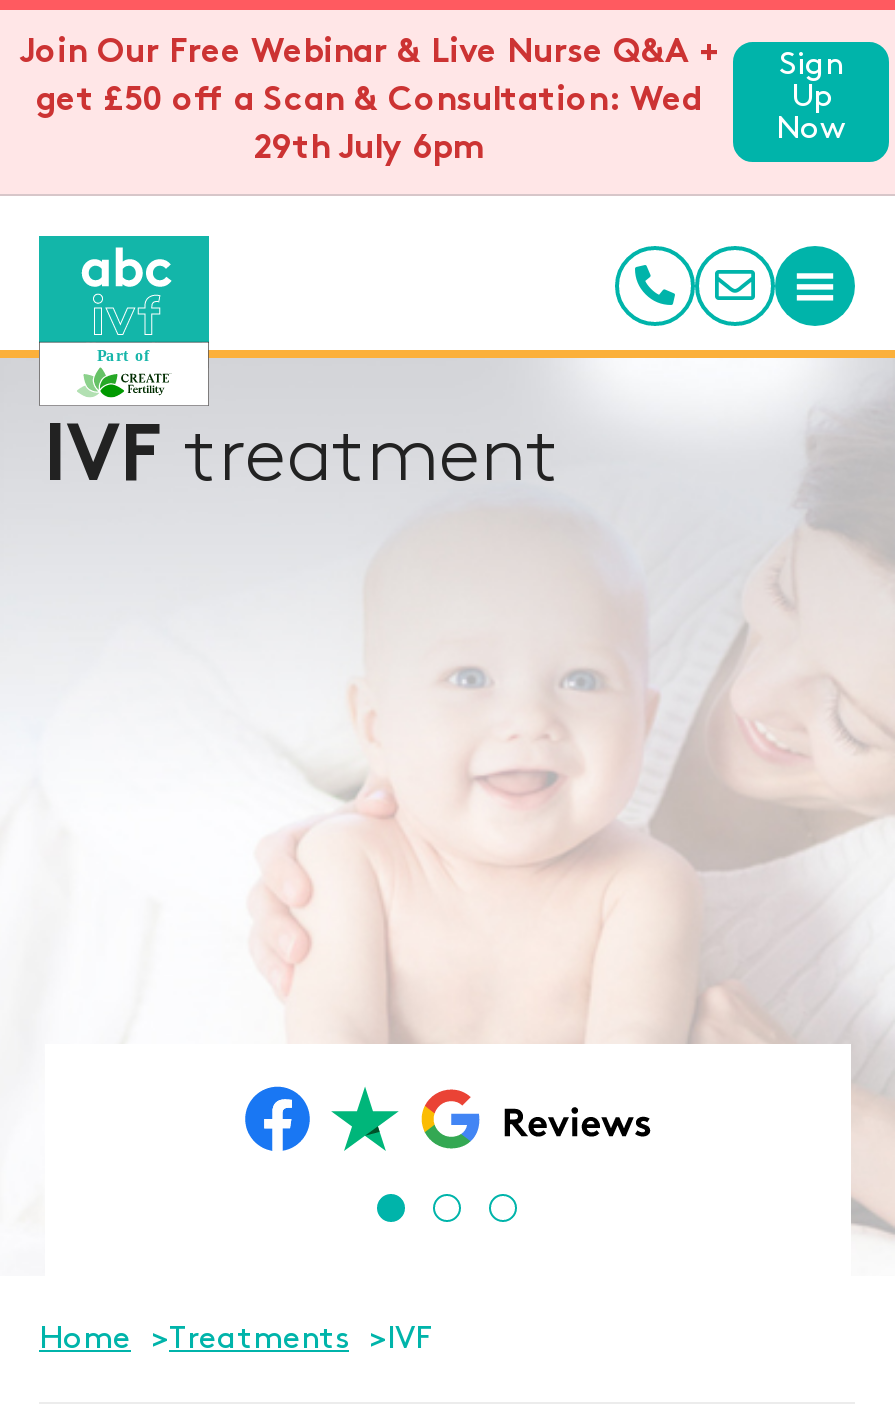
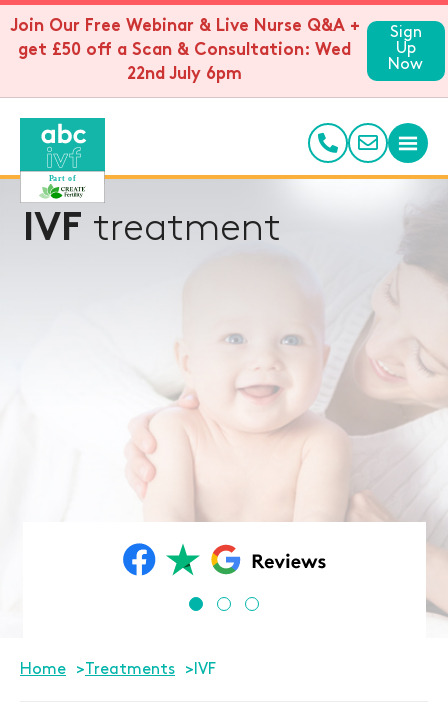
- 29th July 6pm
+ 22nd July 6pm
